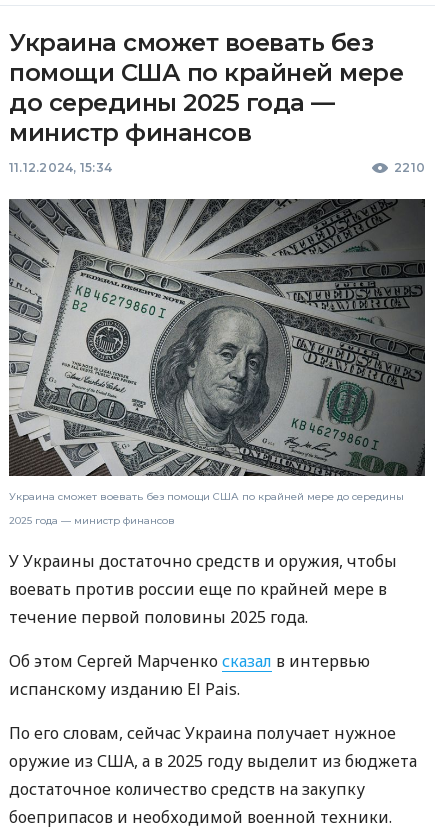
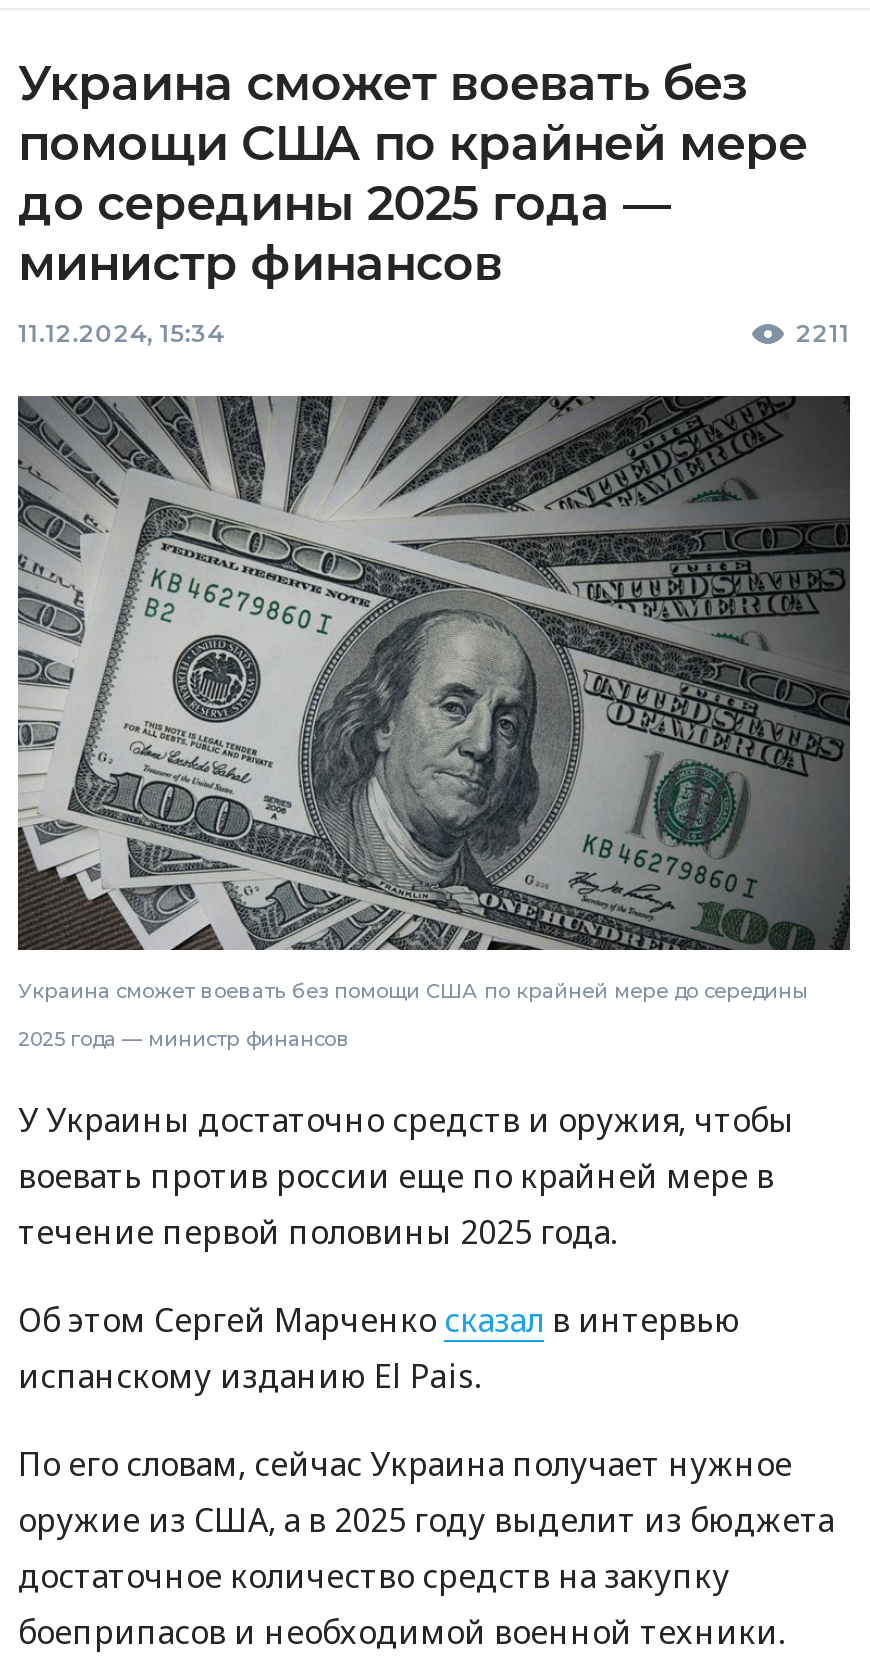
- 2210
+ 2211
